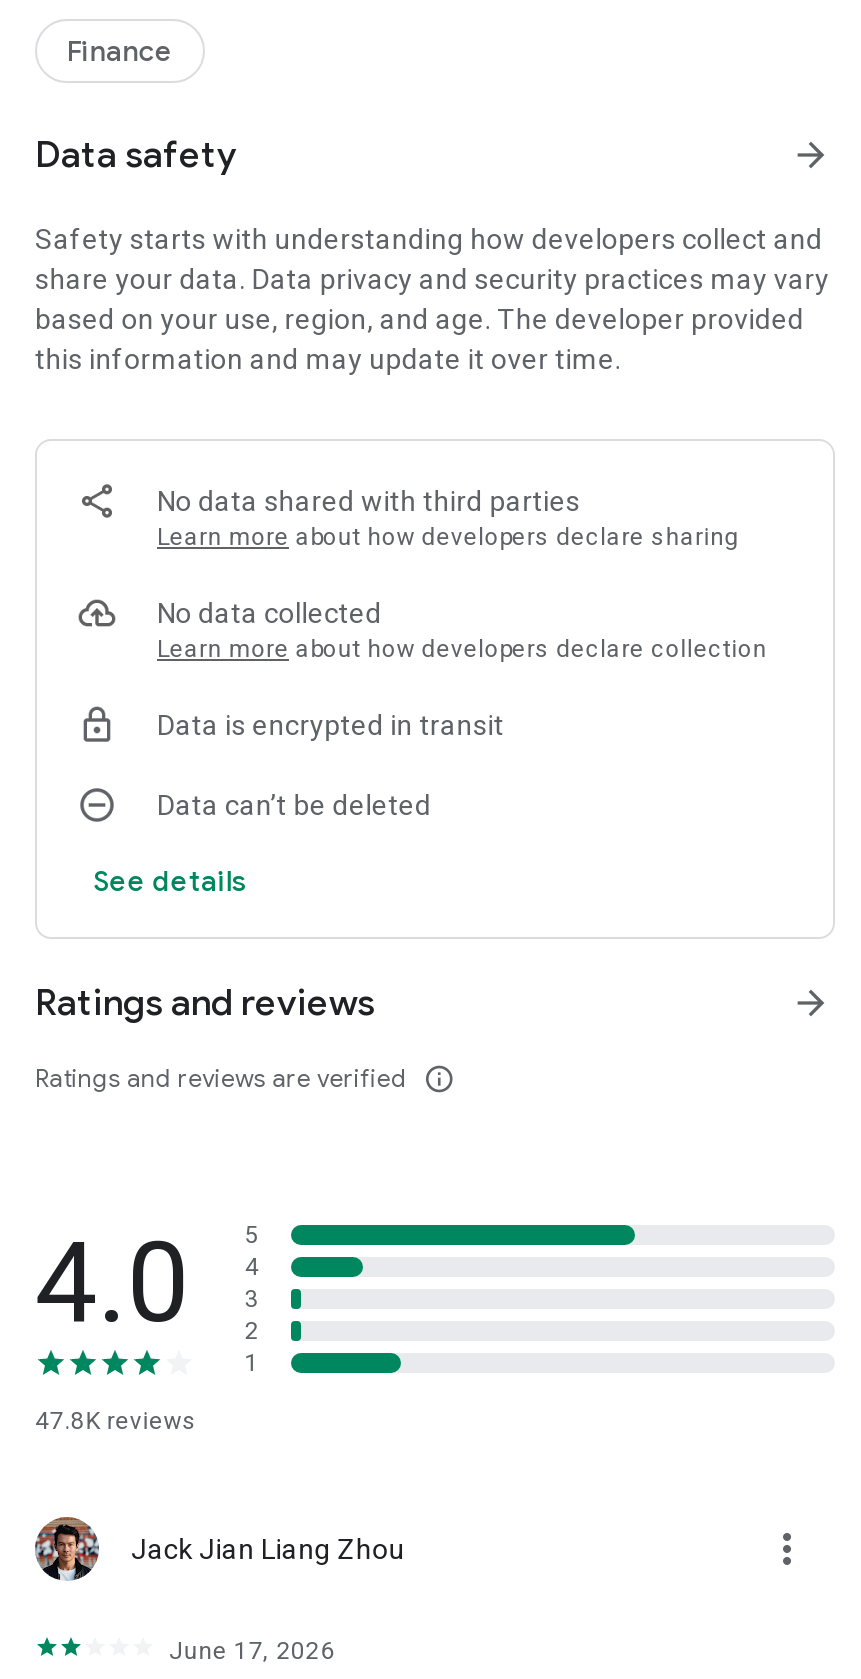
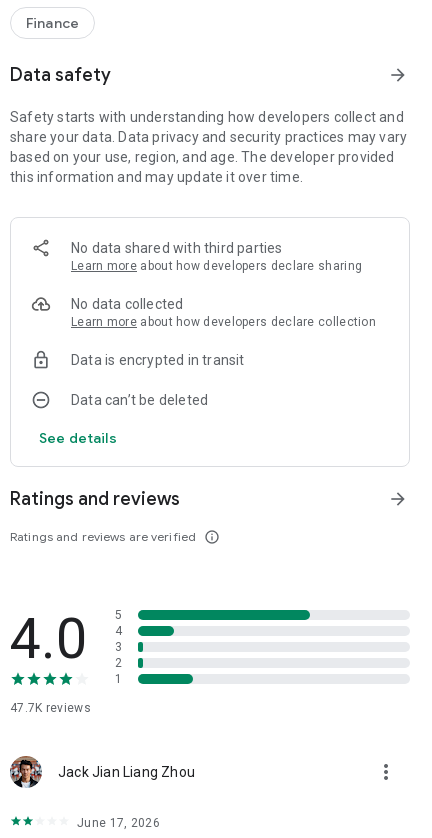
- 47.8K reviews
+ 47.7K reviews
